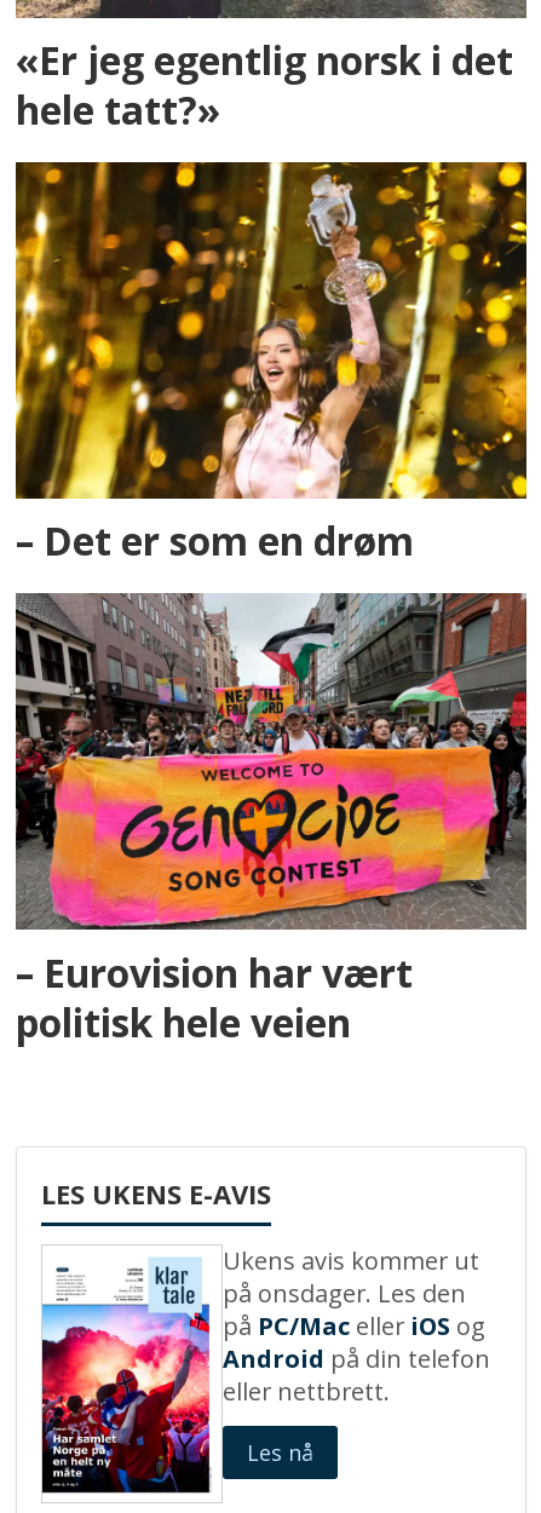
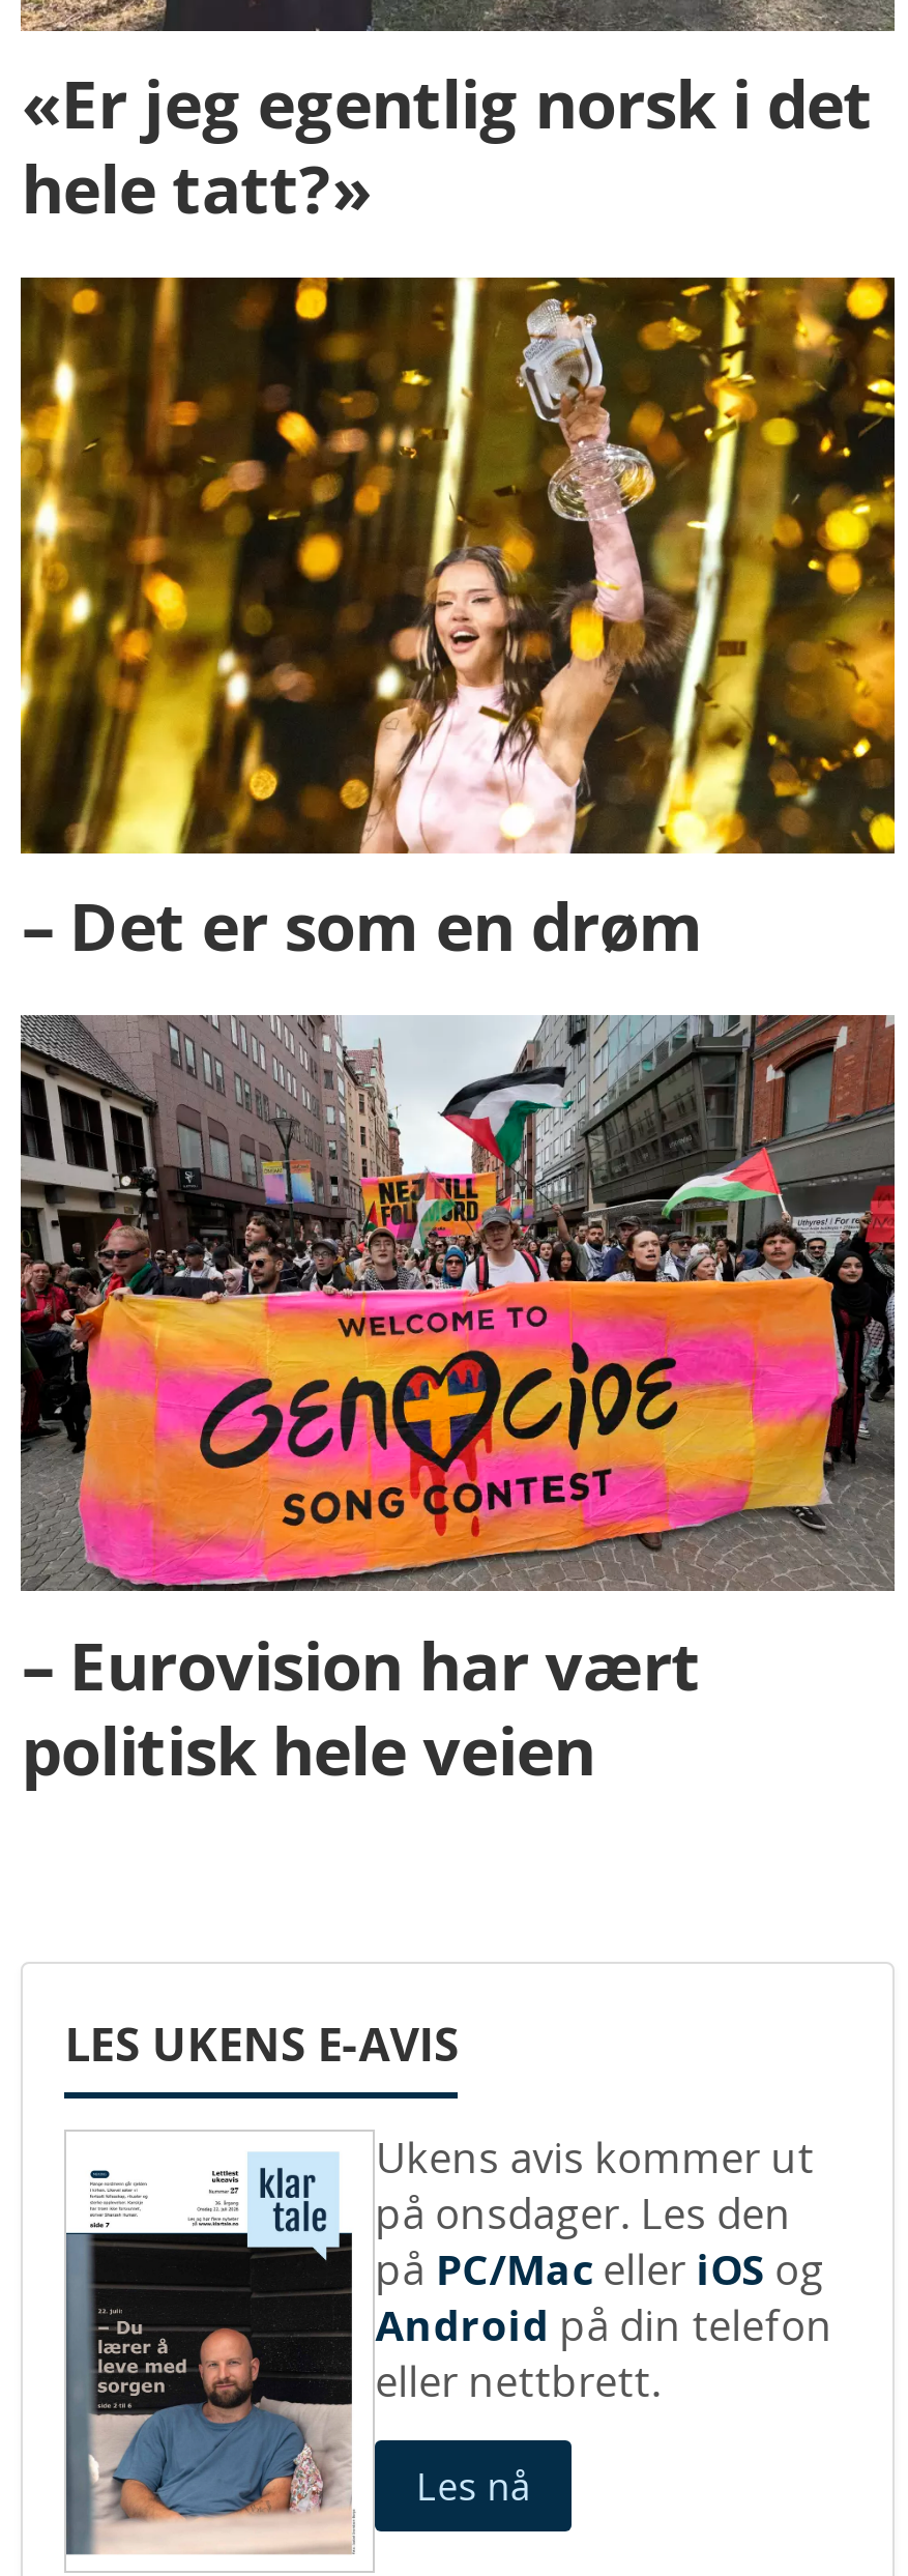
- [image]
+ [image]
